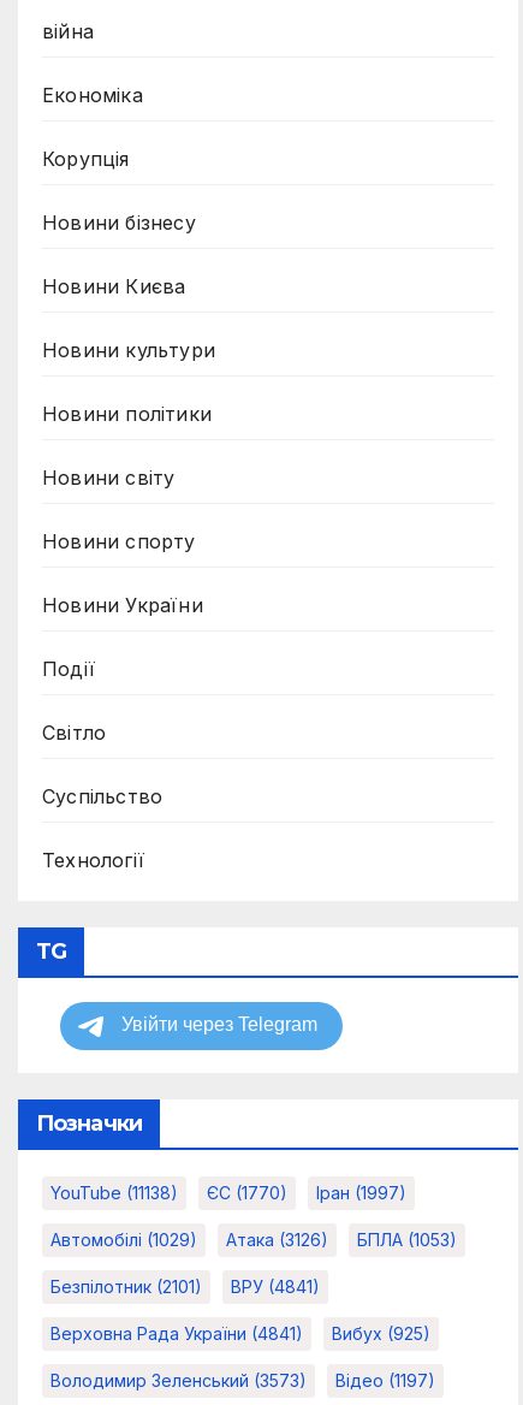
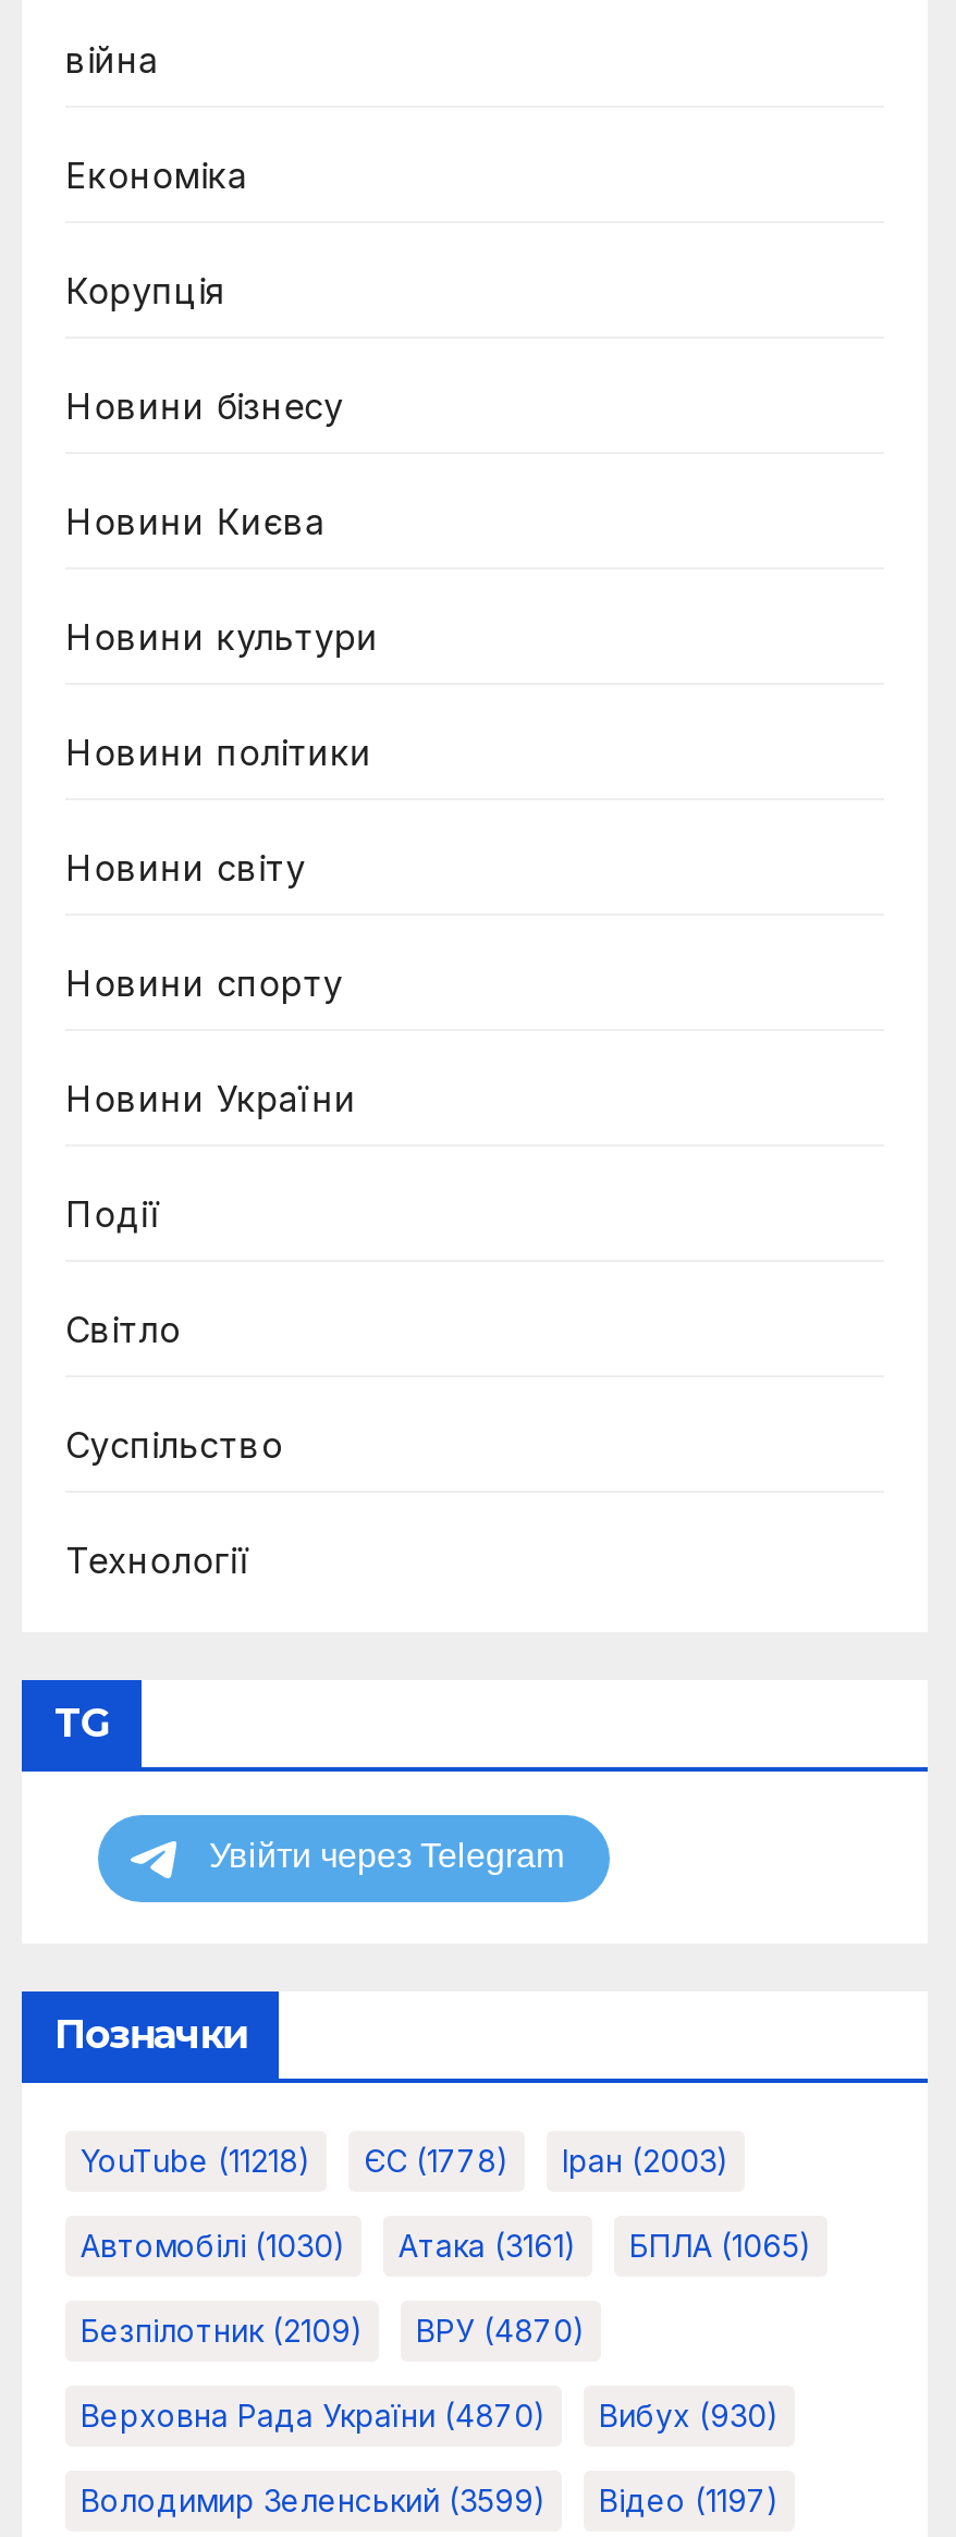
- YouTube (11138)
+ YouTube (11218)

- ЄС (1770)
+ ЄС (1778)

- Іран (1997)
+ Іран (2003)

- Автомобілі (1029)
+ Автомобілі (1030)

- Атака (3126)
+ Атака (3161)

- БПЛА (1053)
+ БПЛА (1065)

- Безпілотник (2101)
+ Безпілотник (2109)

- ВРУ (4841)
+ ВРУ (4870)

- Верховна Рада України (4841)
+ Верховна Рада України (4870)

- Вибух (925)
+ Вибух (930)

- Володимир Зеленський (3573)
+ Володимир Зеленський (3599)
